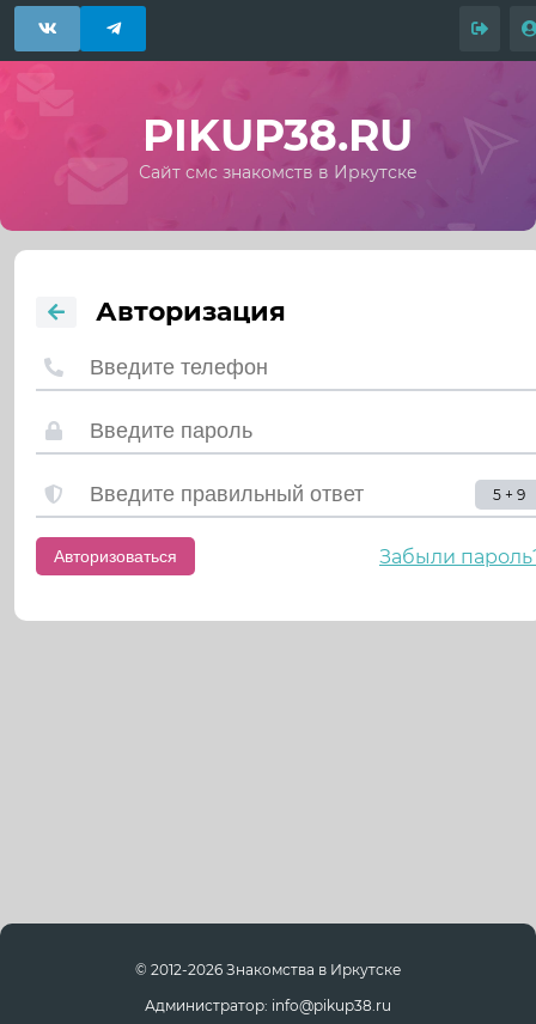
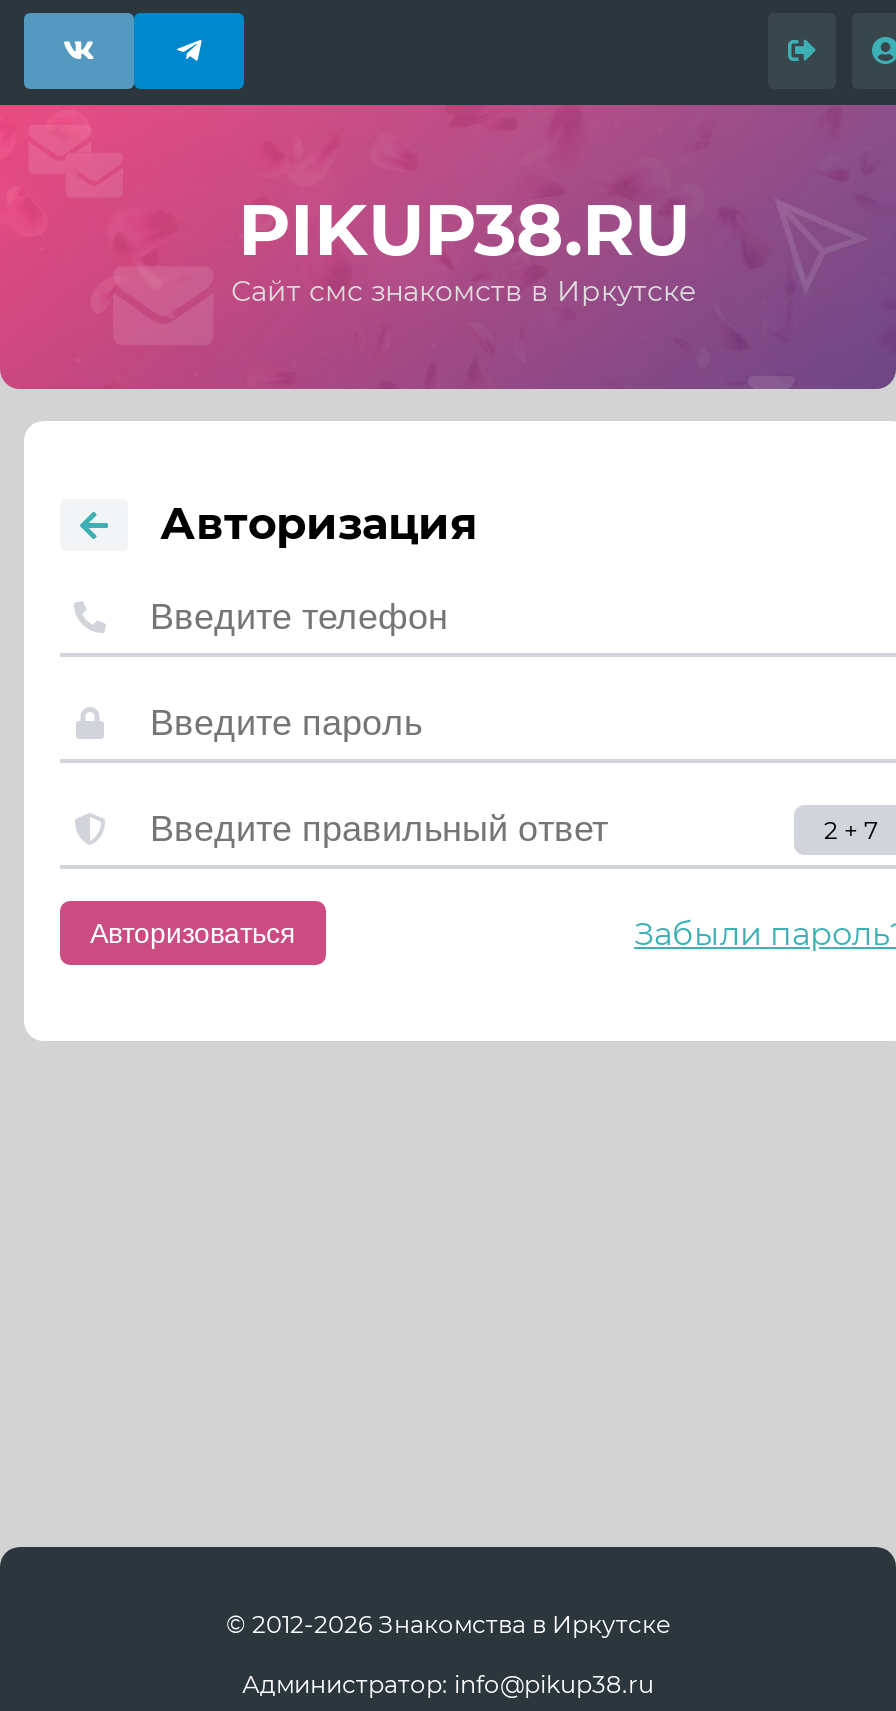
- 5 + 9
+ 2 + 7
